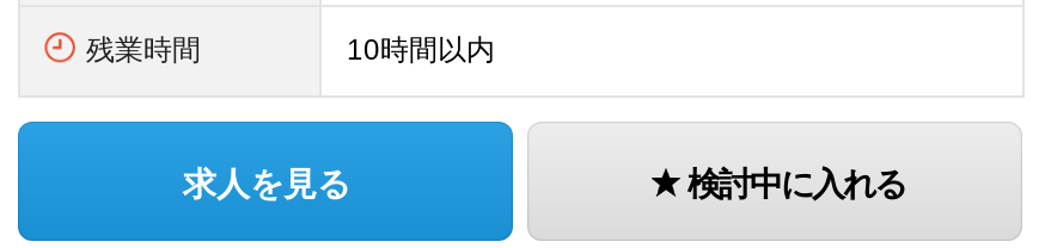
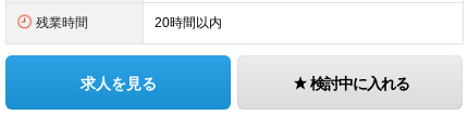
- 10時間以内
+ 20時間以内
